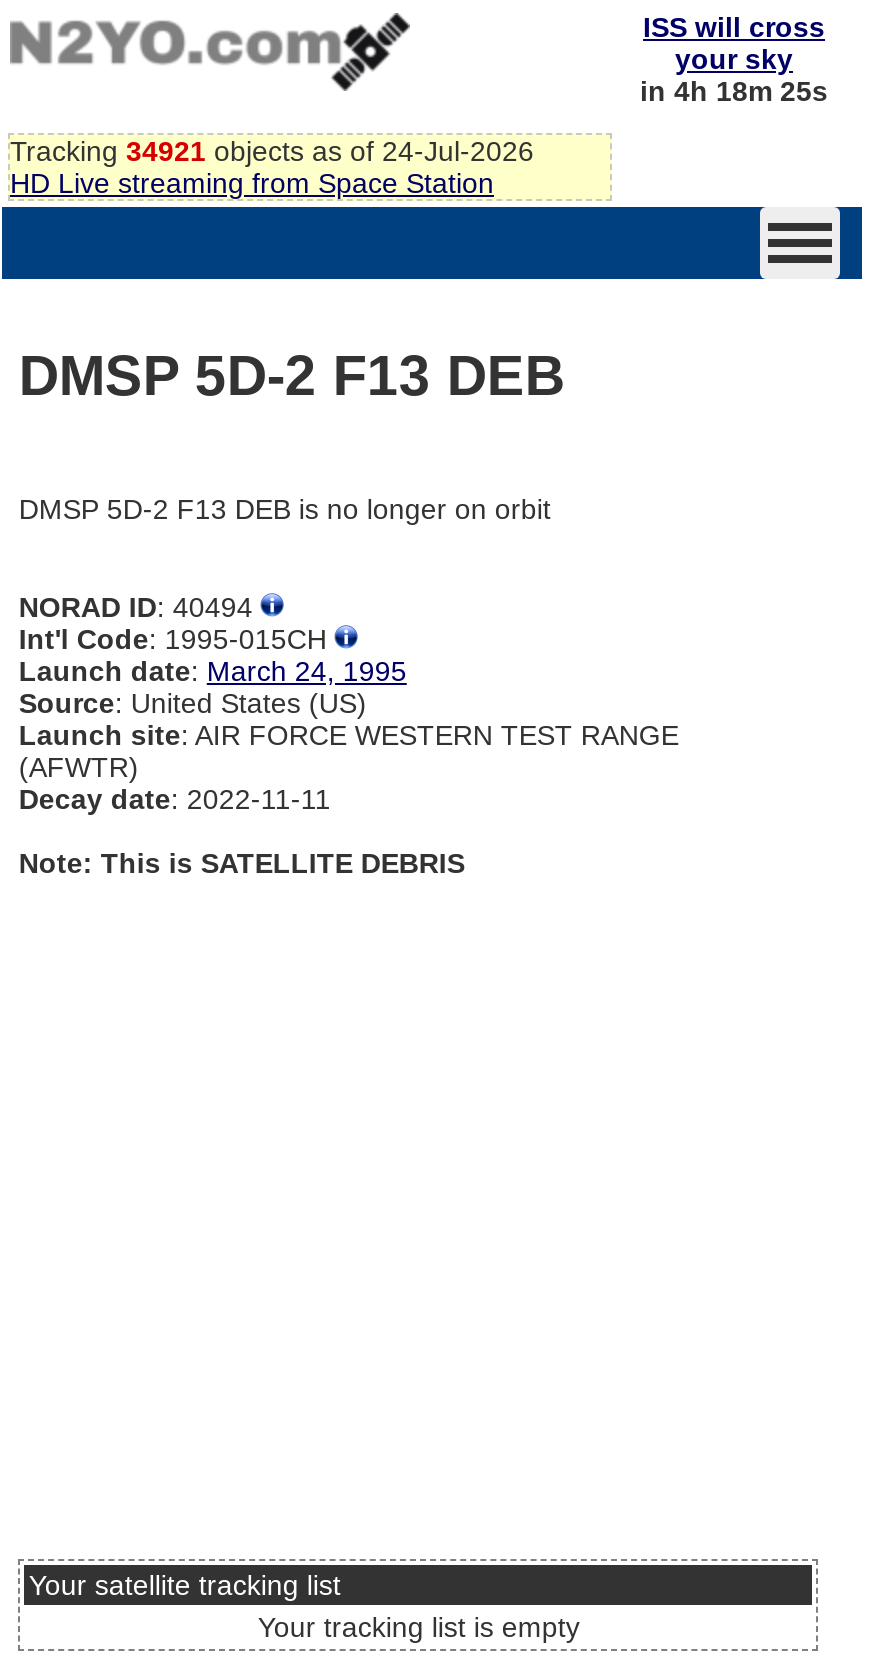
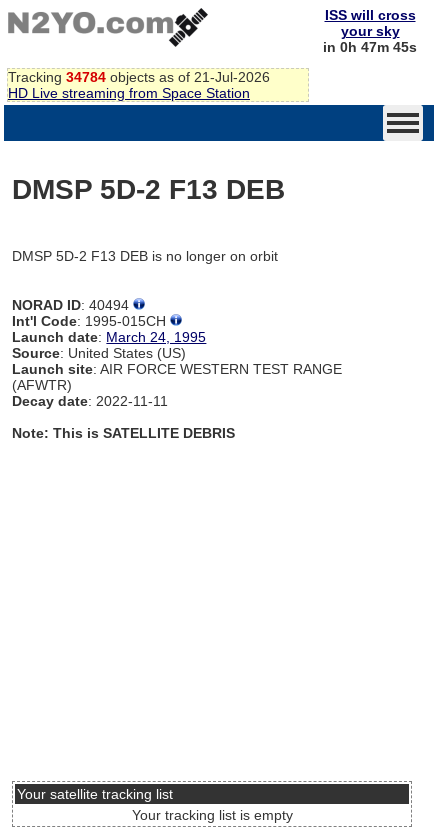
- in 4h 18m 25s
+ in 0h 47m 45s

- Tracking 34921 objects as of 24-Jul-2026
+ Tracking 34784 objects as of 21-Jul-2026
